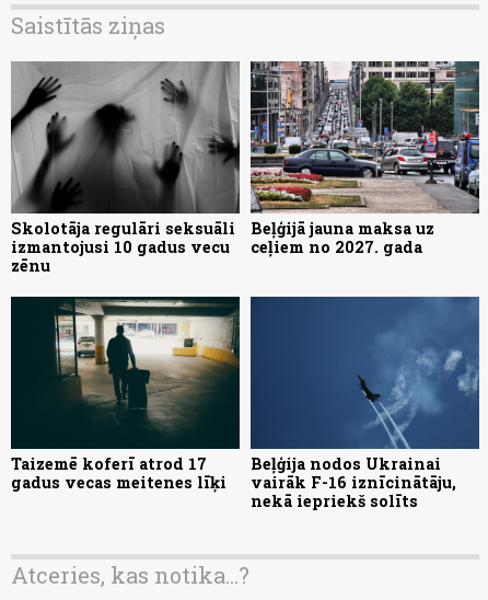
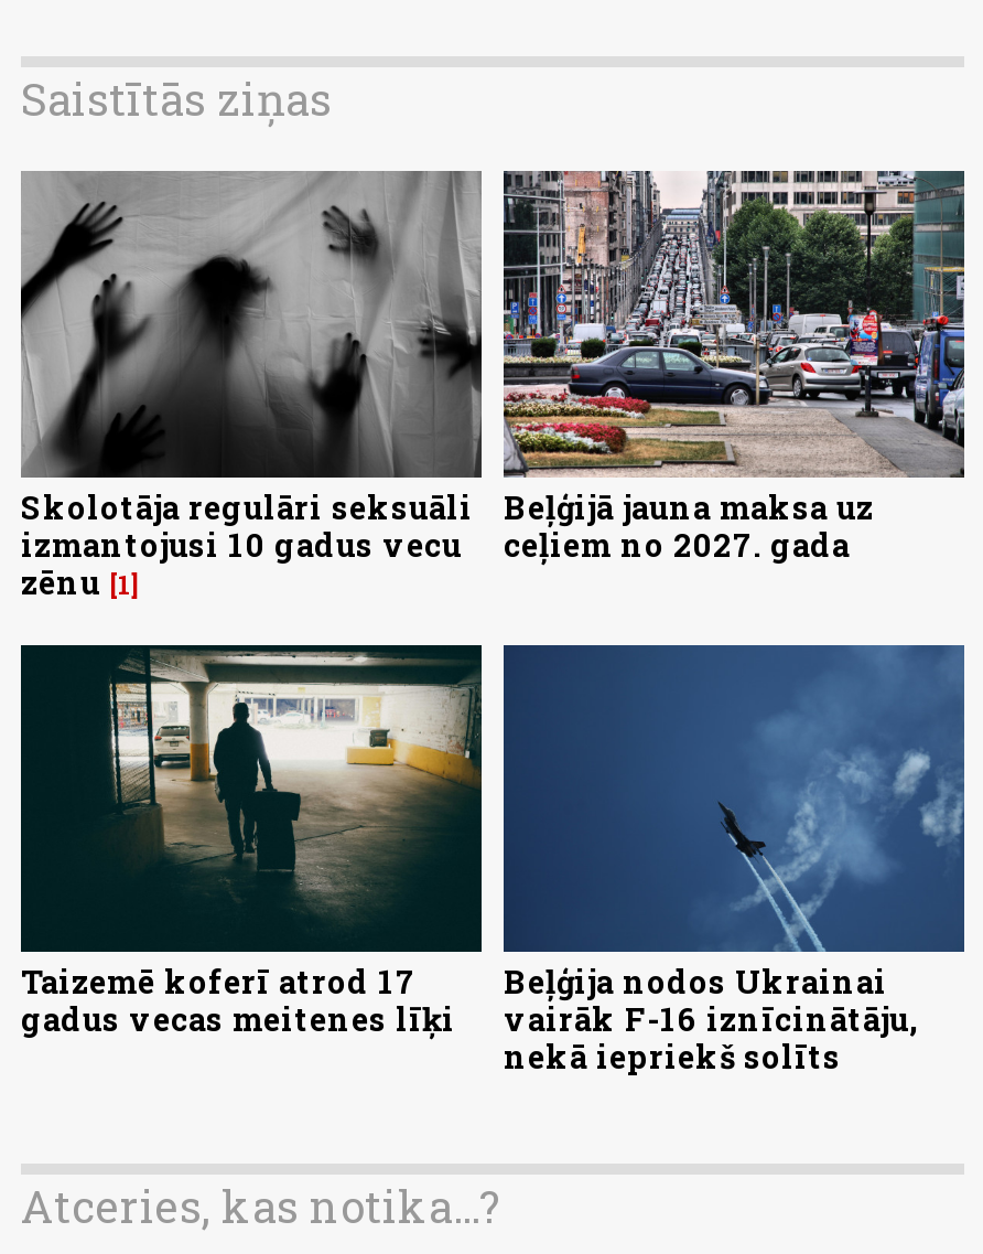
- zēnu
+ zēnu 1
